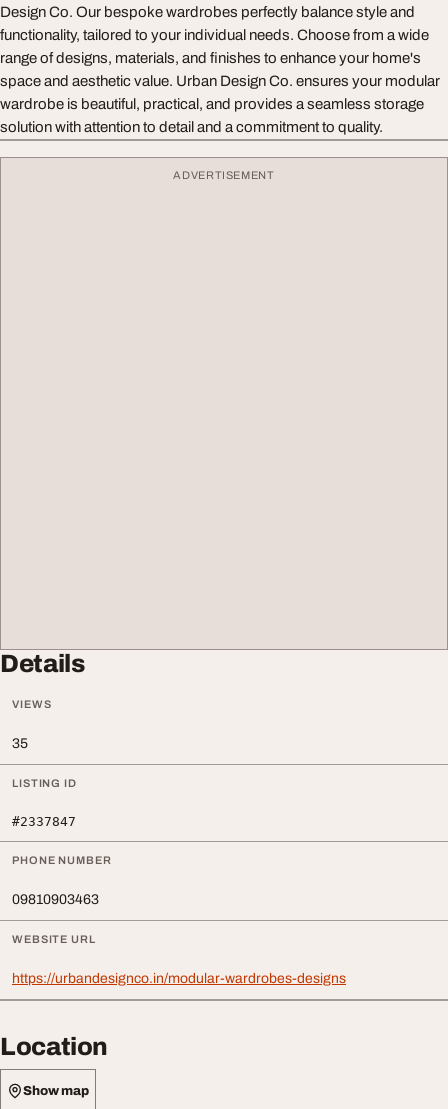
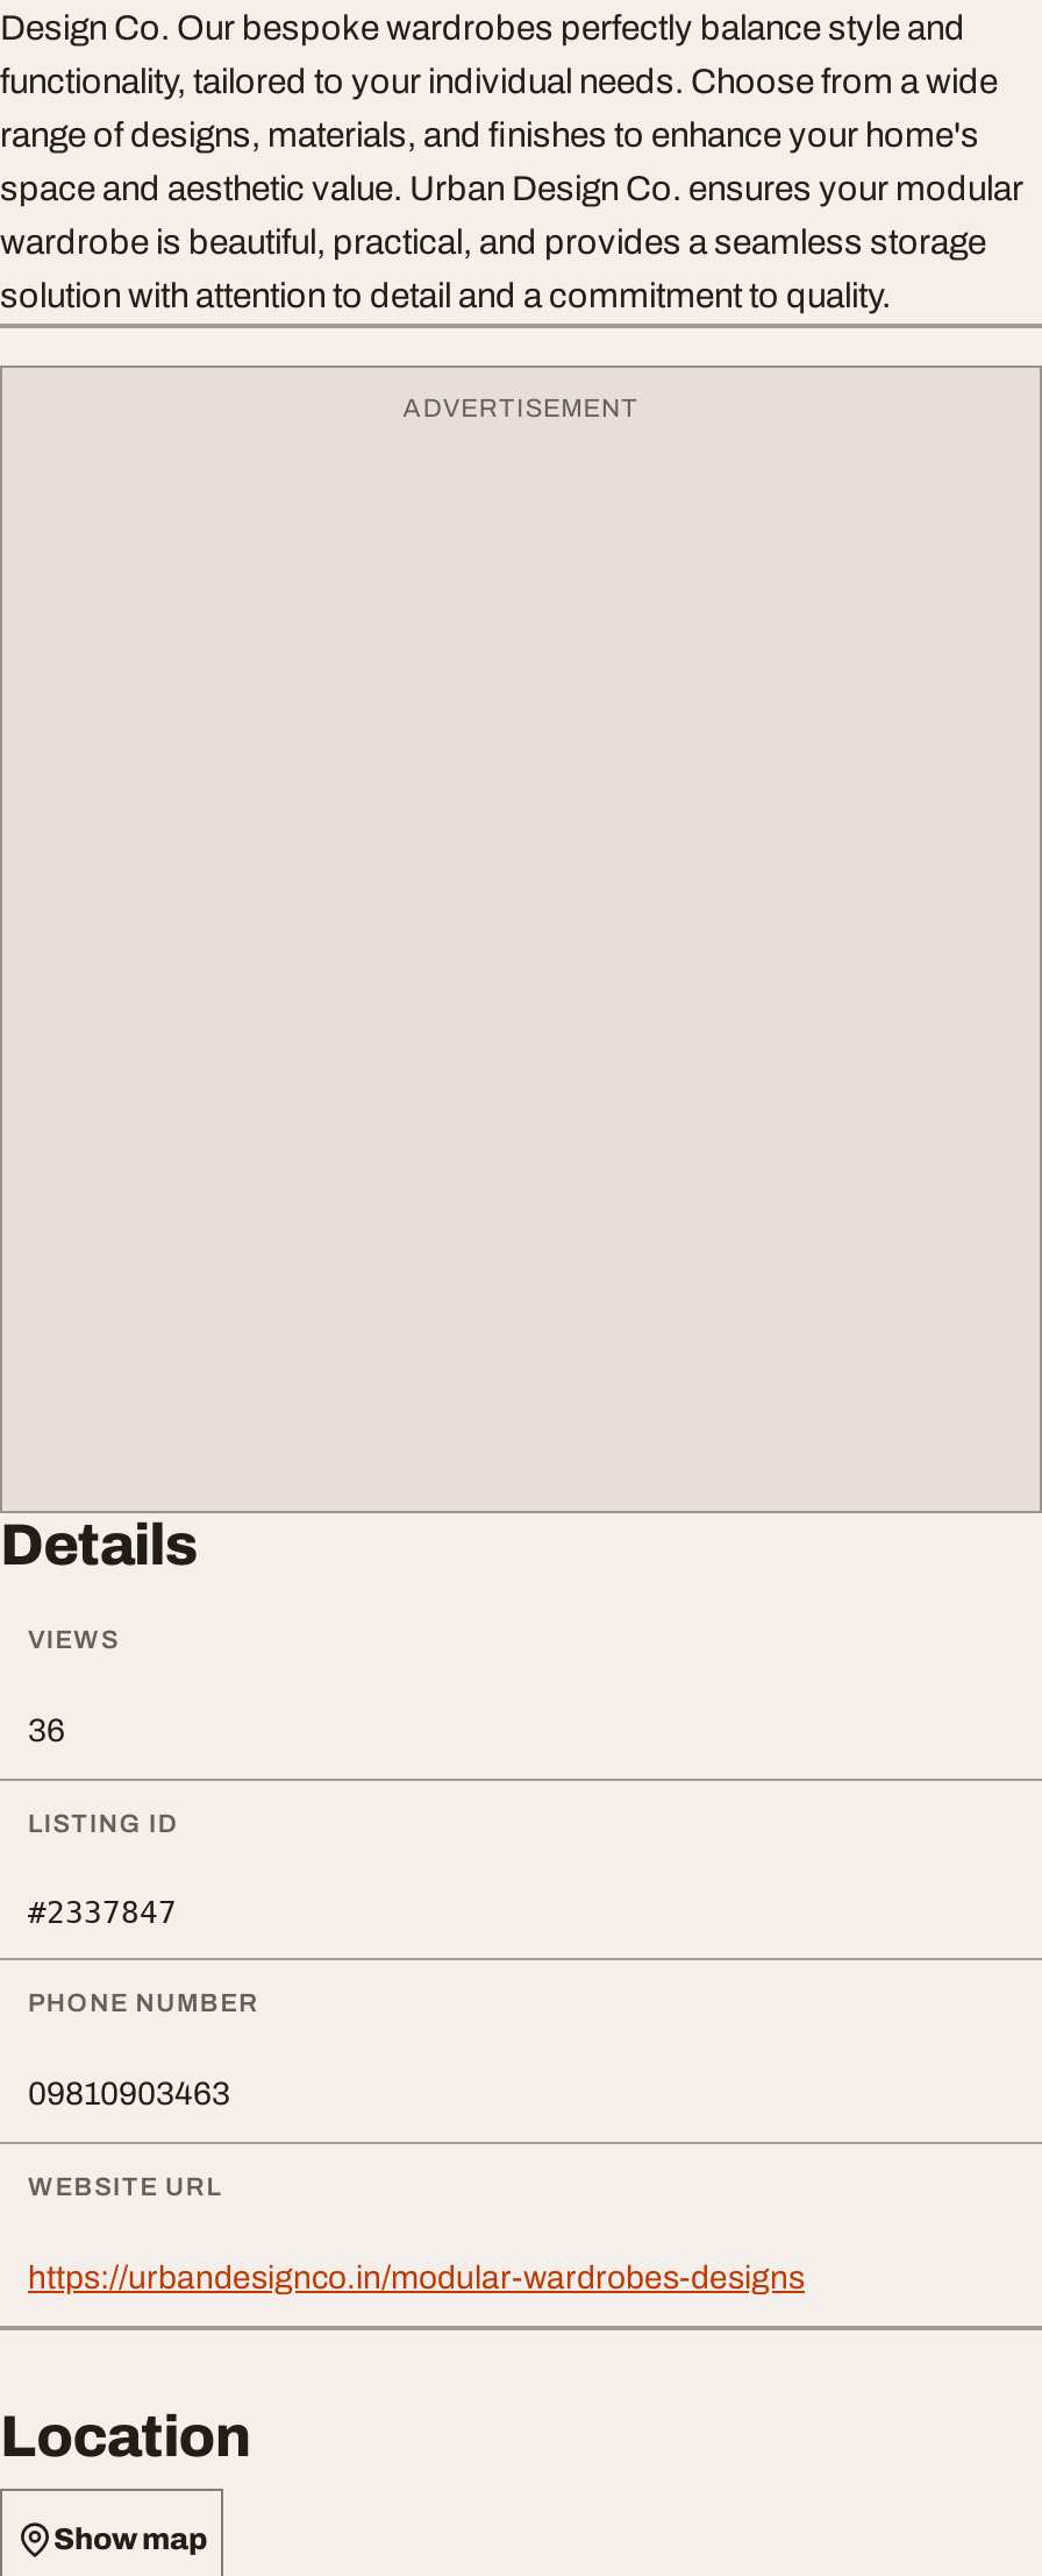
- 35
+ 36
